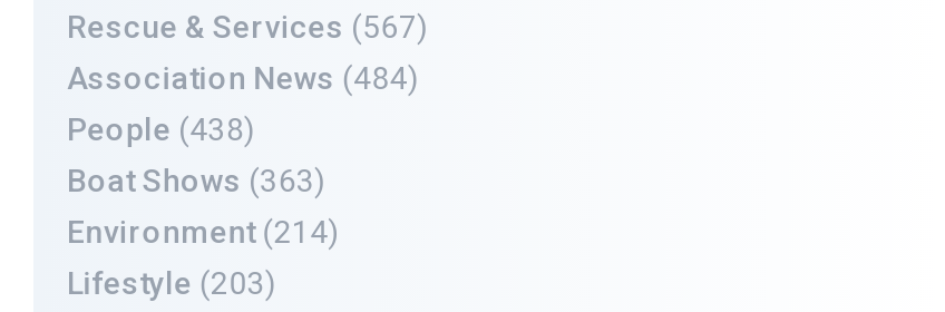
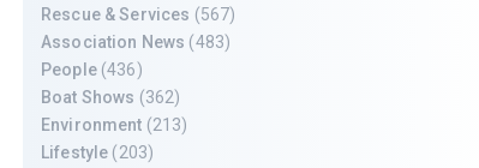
- Association News (484)
+ Association News (483)

- People (438)
+ People (436)

- Boat Shows (363)
+ Boat Shows (362)

- Environment (214)
+ Environment (213)
